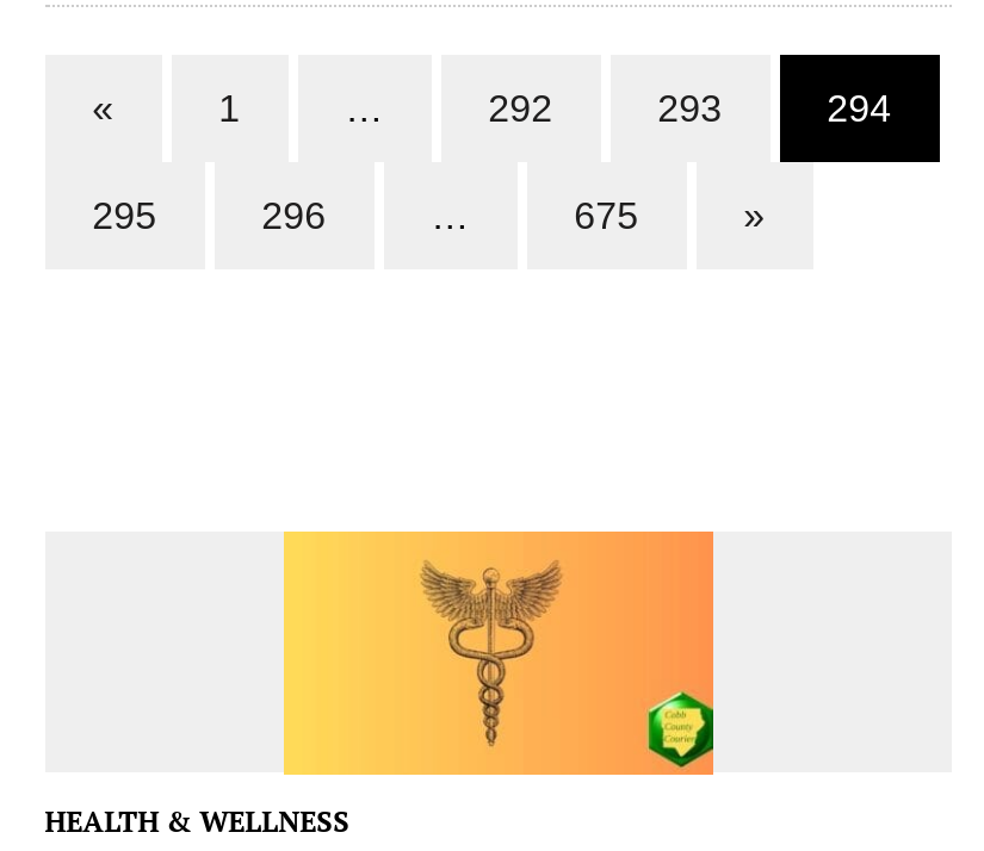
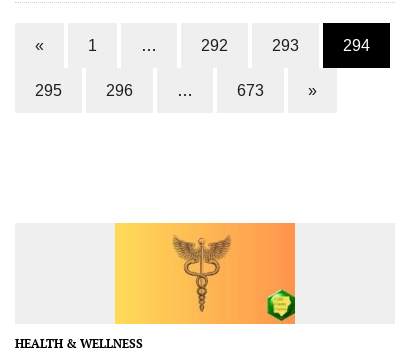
- 675
+ 673
